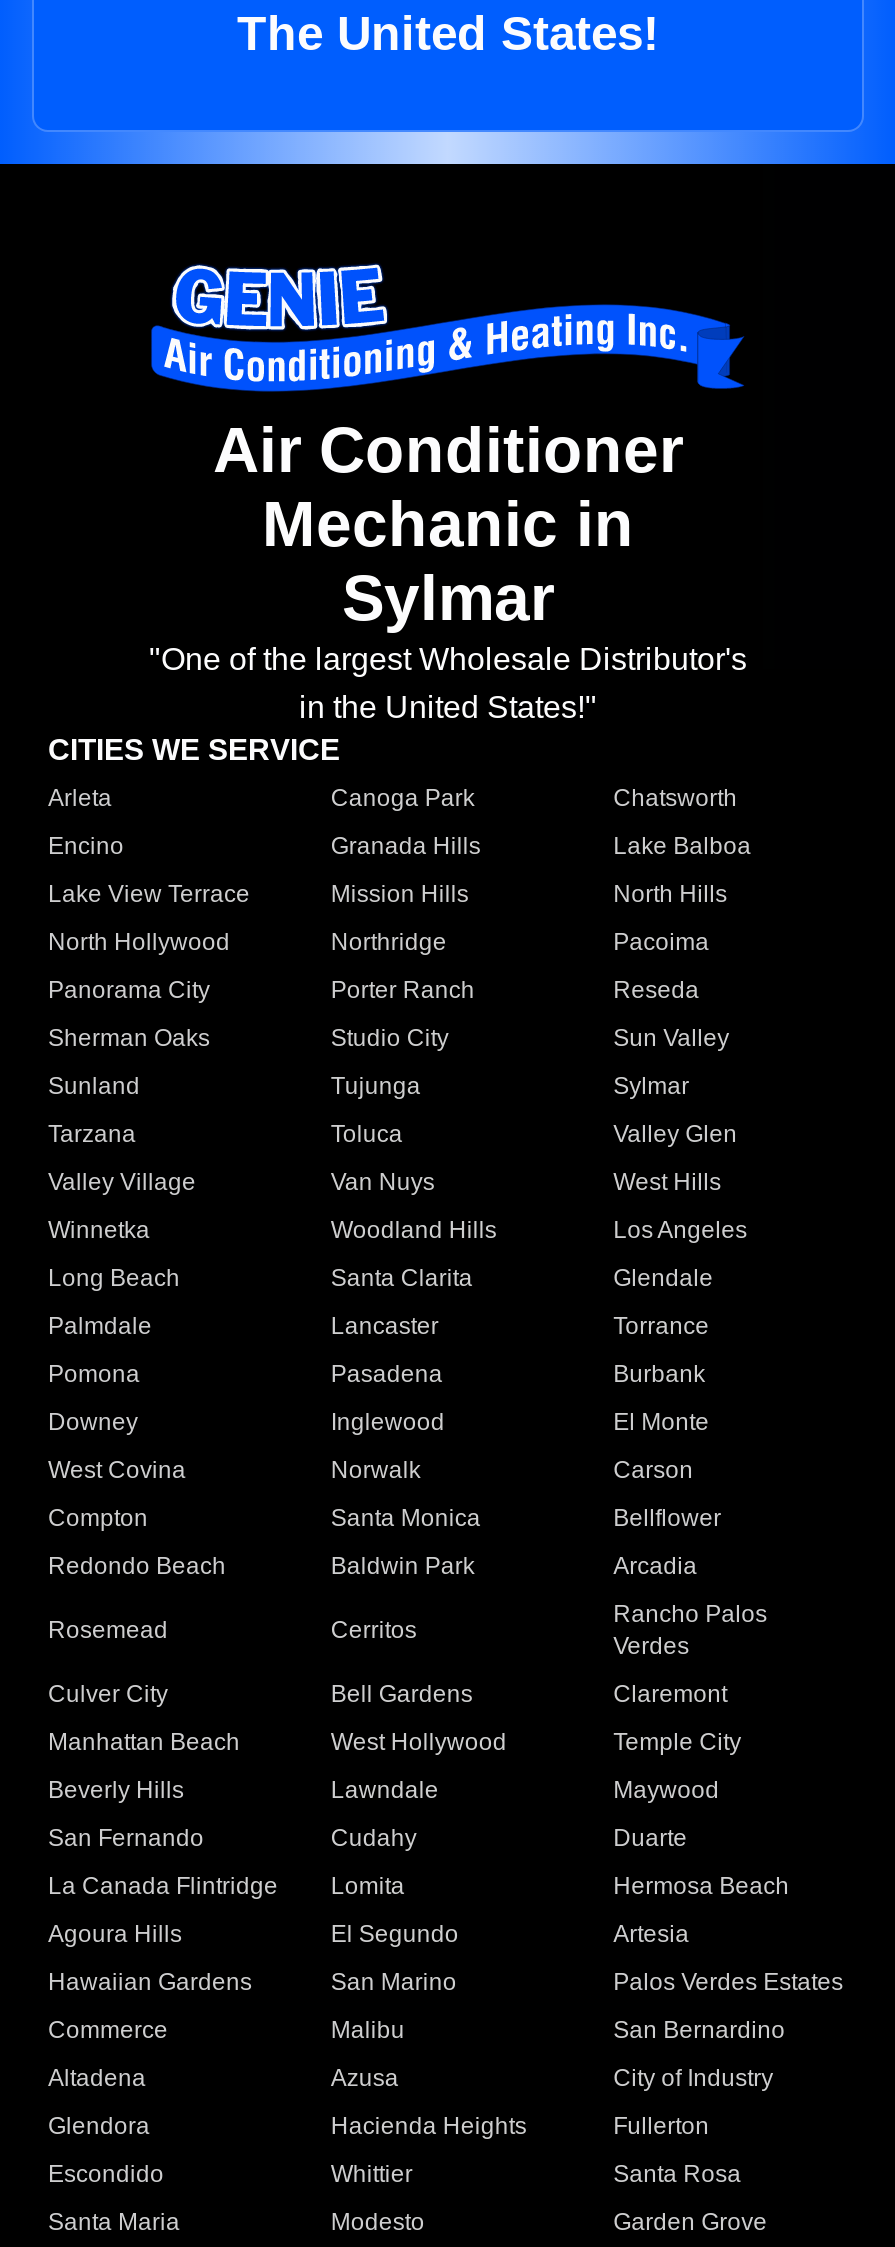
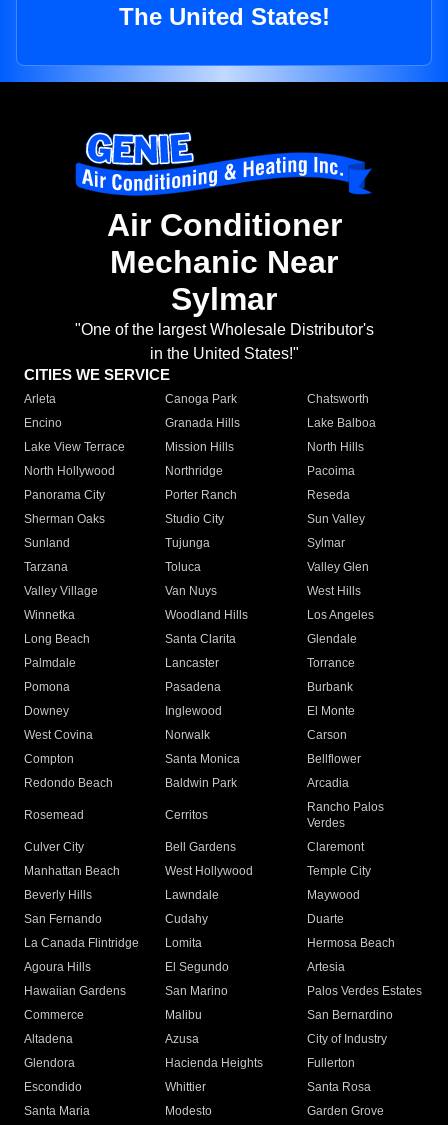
- Mechanic in
+ Mechanic Near
